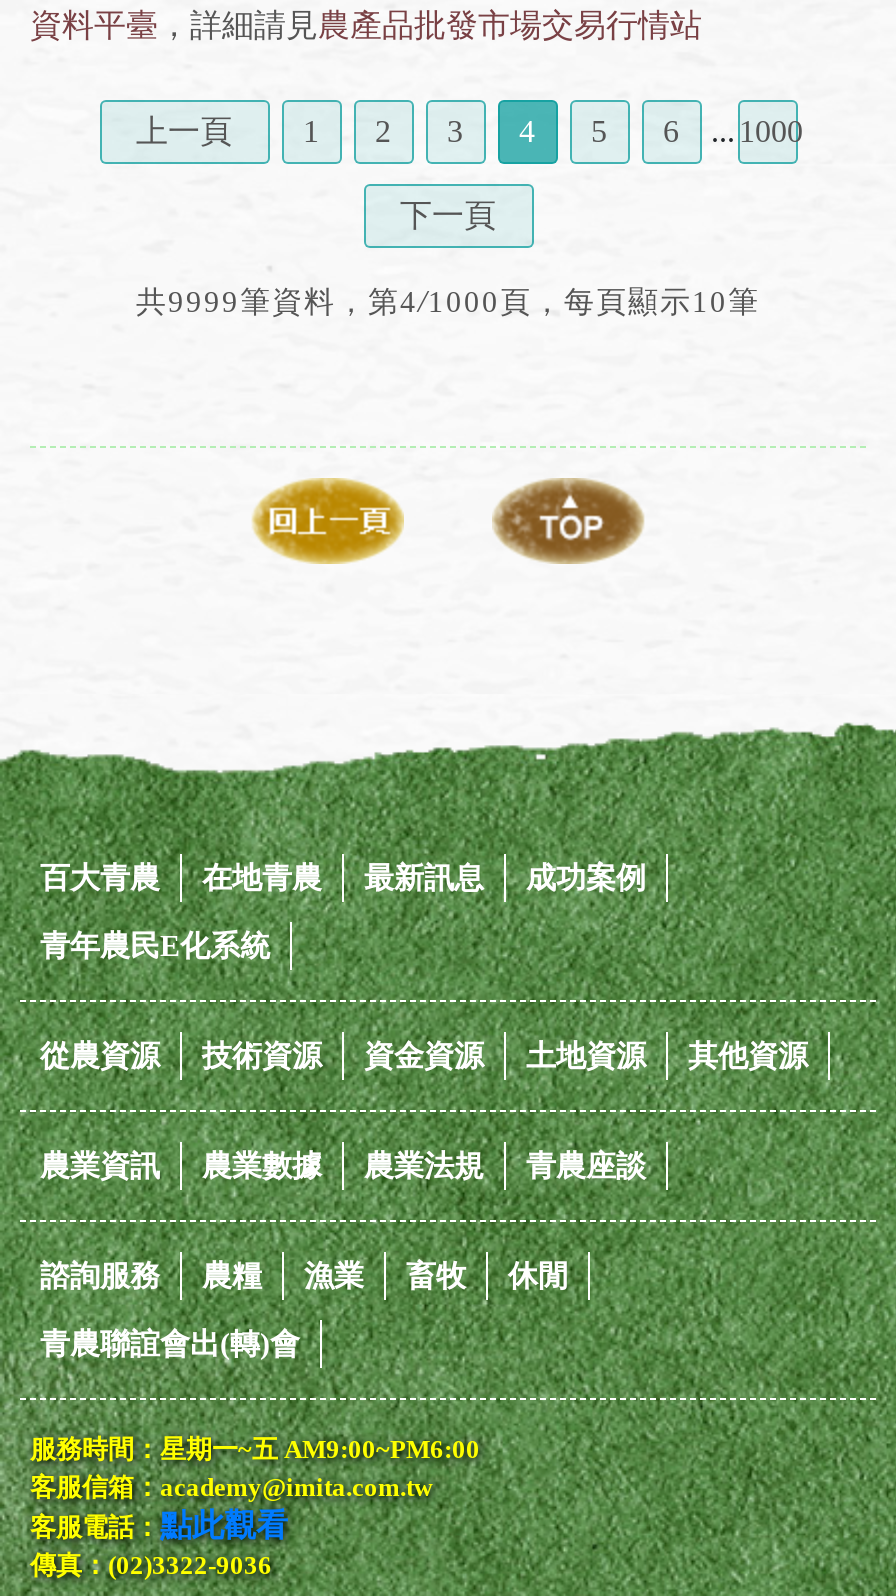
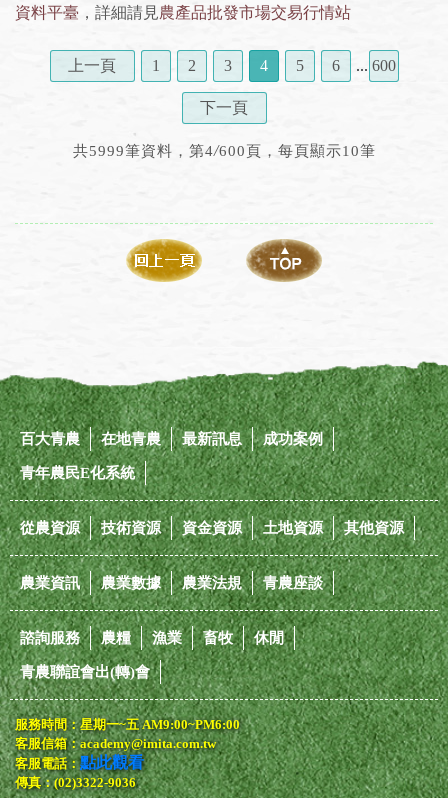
- 1 2 3 4 5 6 ... 1000
+ 1 2 3 4 5 6 ... 600

- 共9999筆資料，第4/1000頁，每頁顯示10筆
+ 共5999筆資料，第4/600頁，每頁顯示10筆
